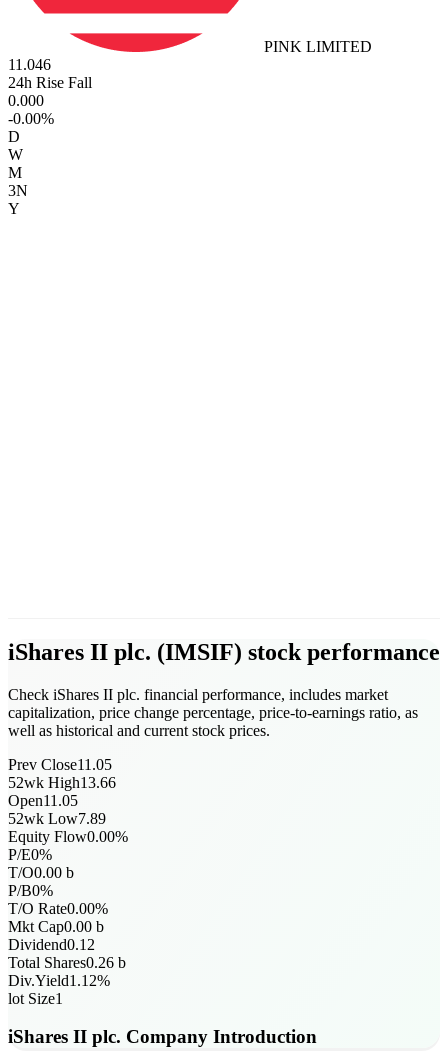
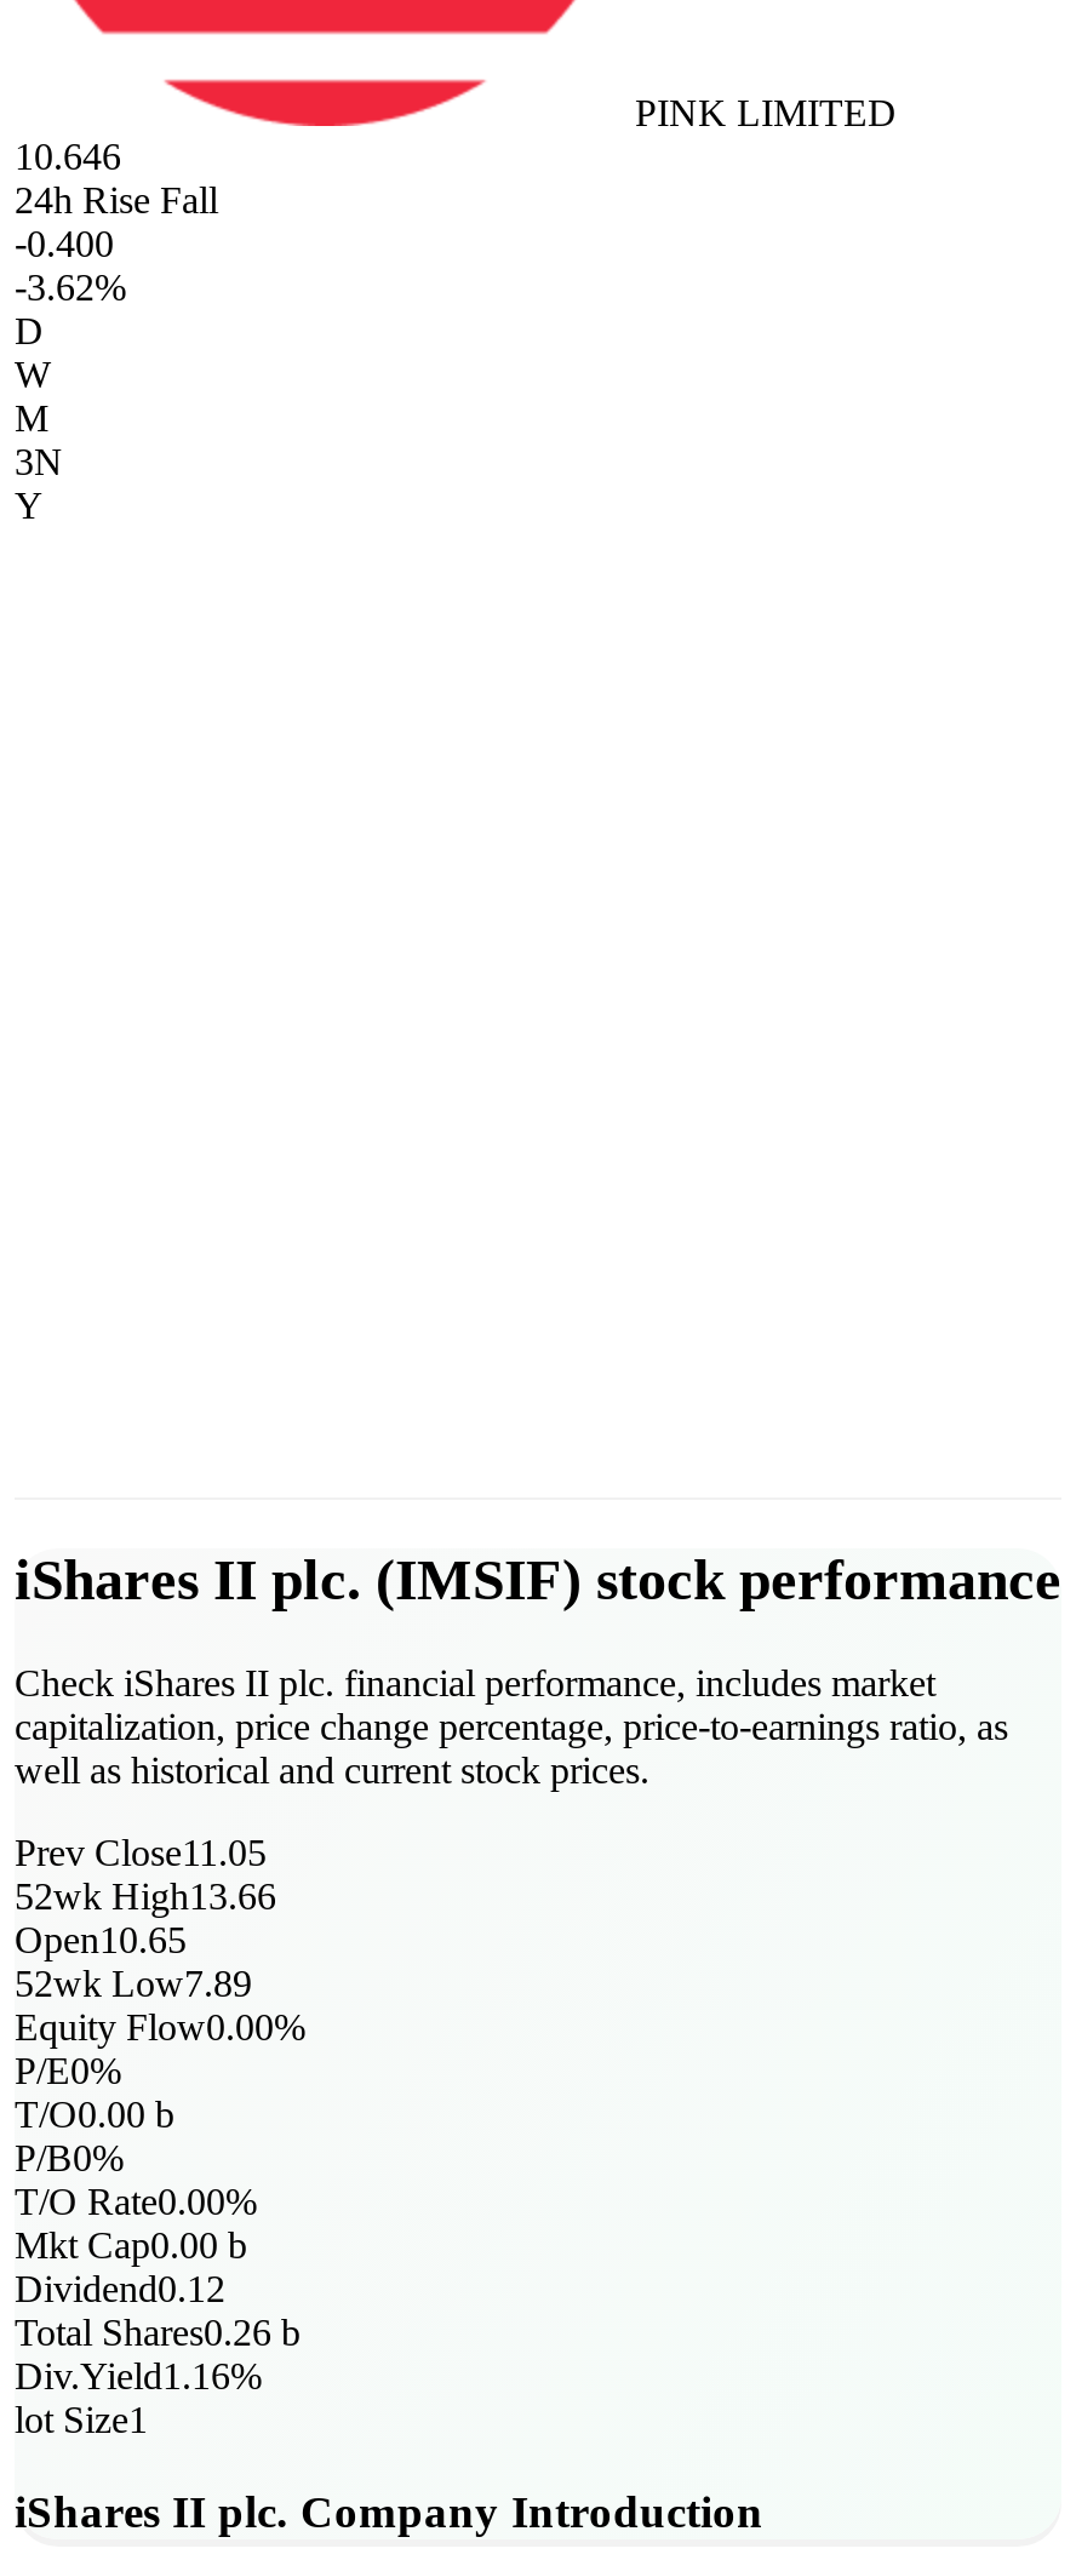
- 11.046
+ 10.646

- 0.000
+ -0.400

- -0.00%
+ -3.62%

- Open11.05
+ Open10.65

- Div.Yield1.12%
+ Div.Yield1.16%
